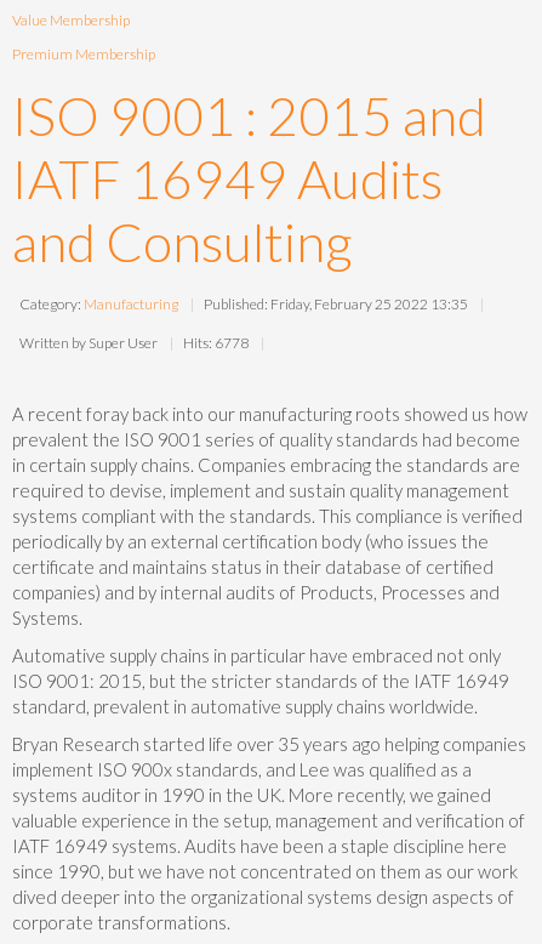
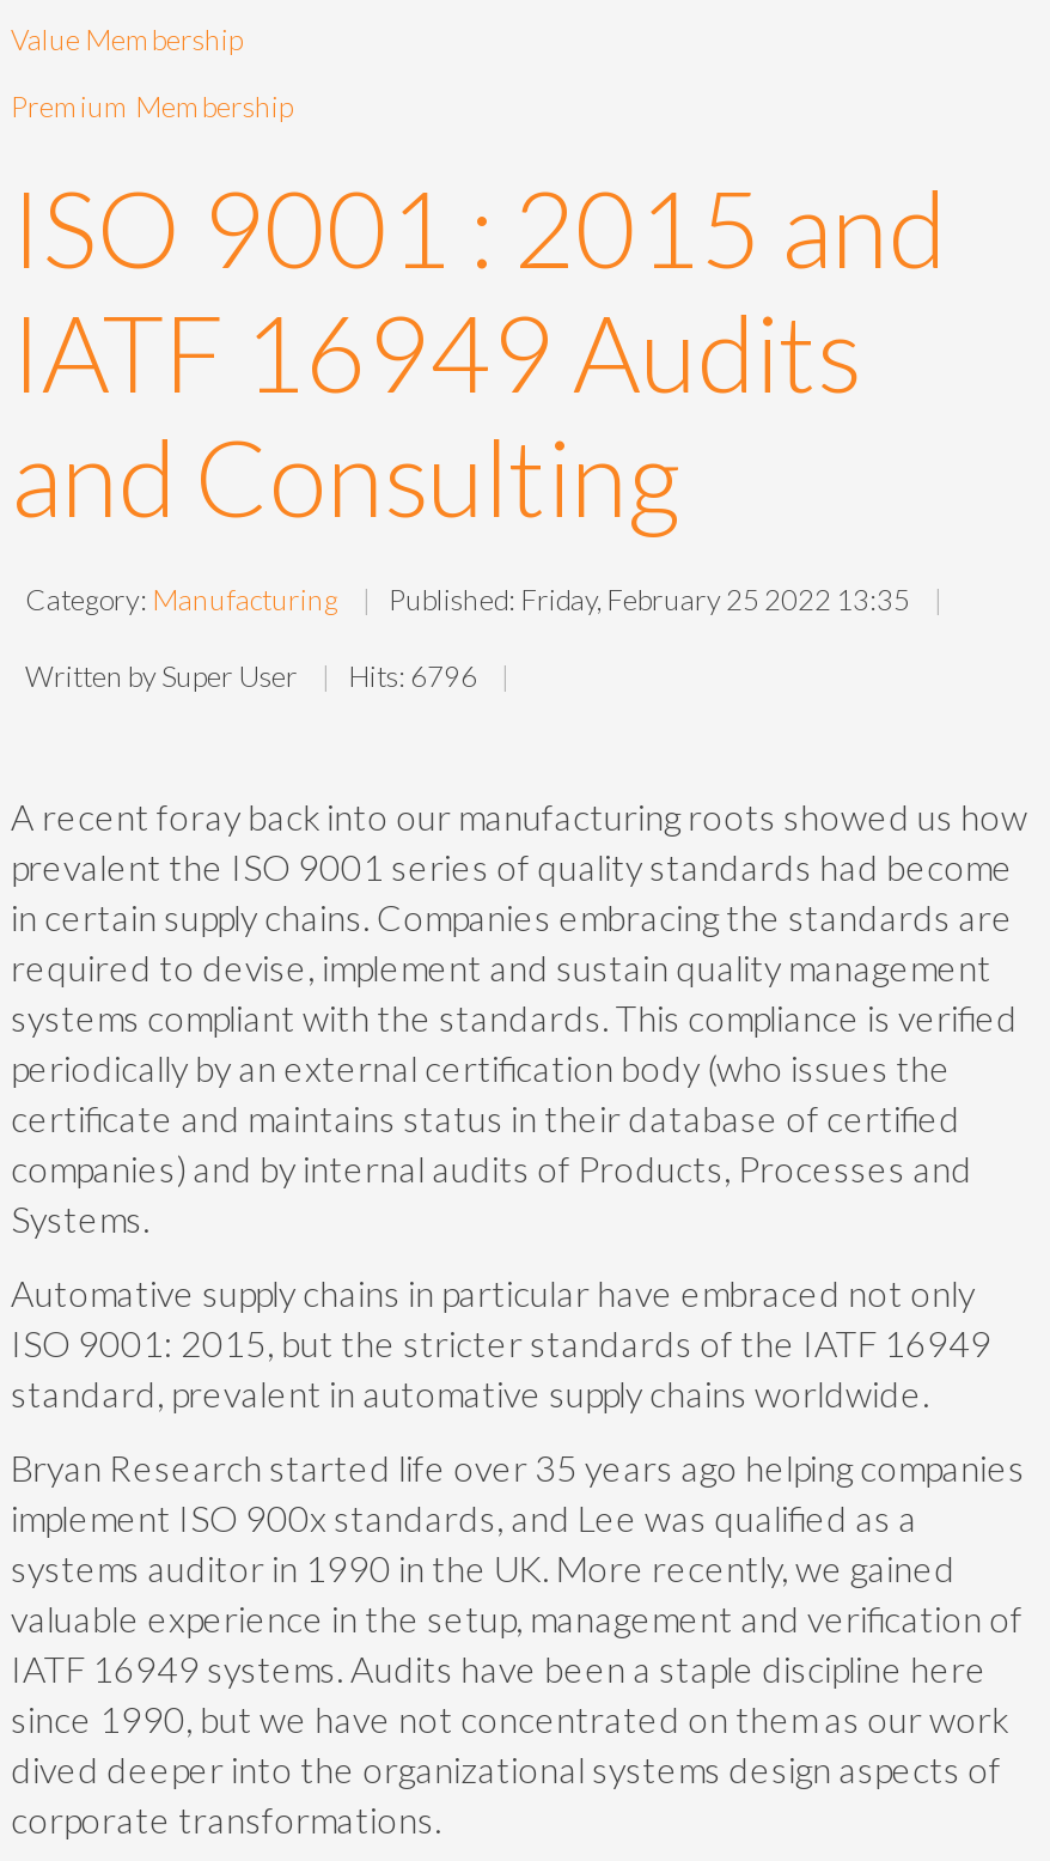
- Written by Super User Hits: 6778
+ Written by Super User Hits: 6796
